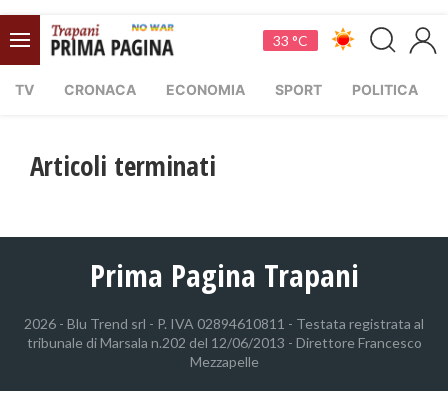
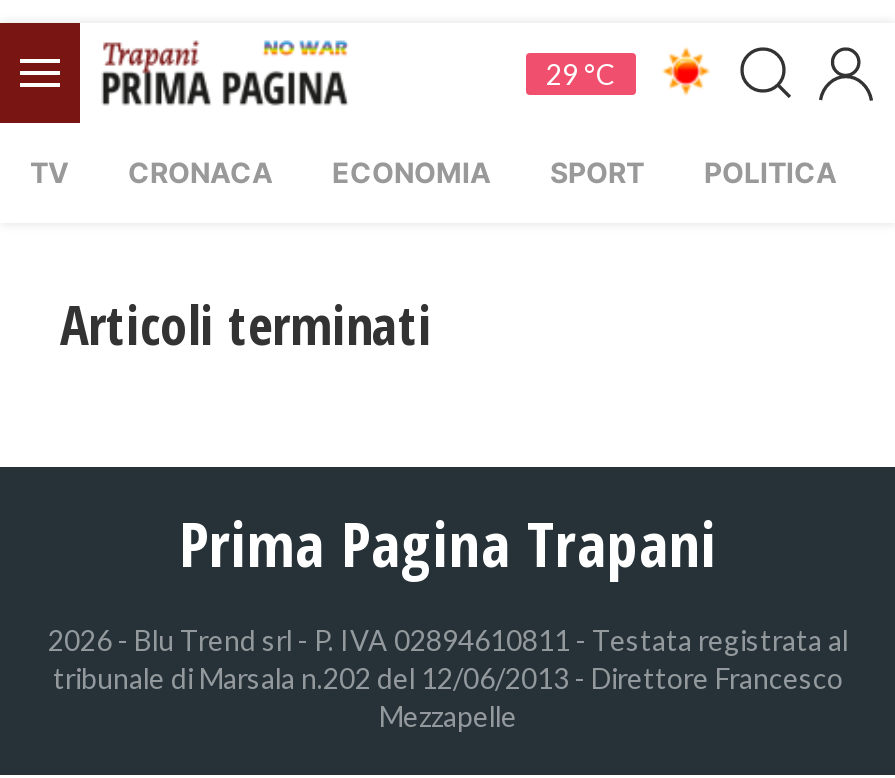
- 33 °C
+ 29 °C
